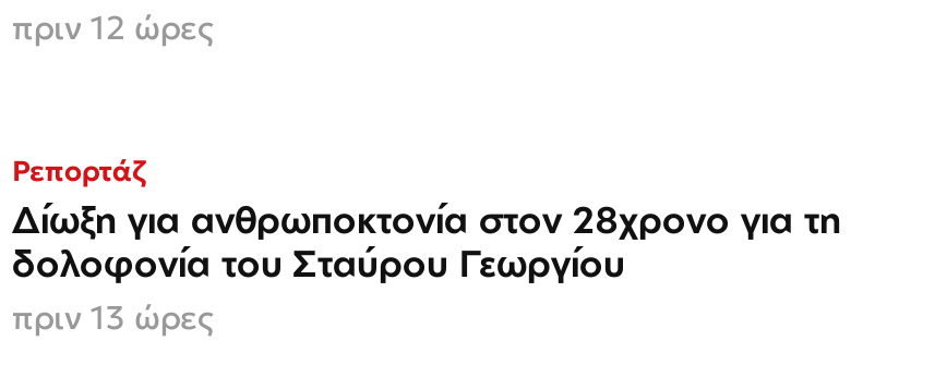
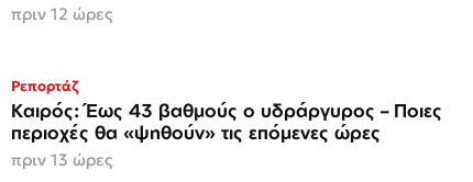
- Δίωξη για ανθρωποκτονία στον 28χρονο για τη
- δολοφονία του Σταύρου Γεωργίου
+ Καιρός: Έως 43 βαθμούς ο υδράργυρος – Ποιες
+ περιοχές θα «ψηθούν» τις επόμενες ώρες
